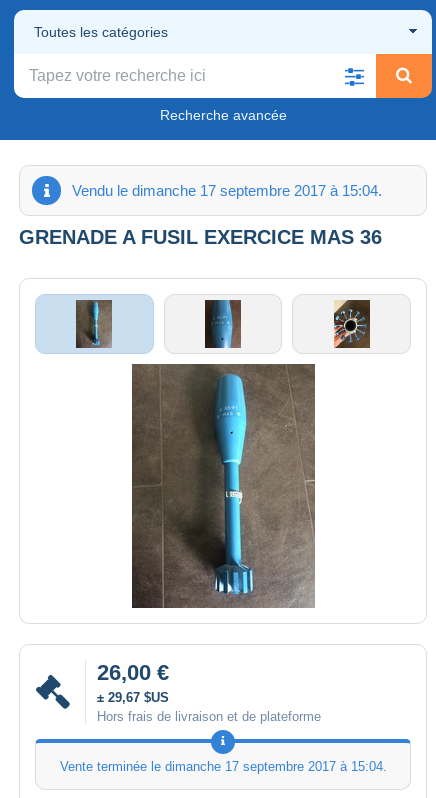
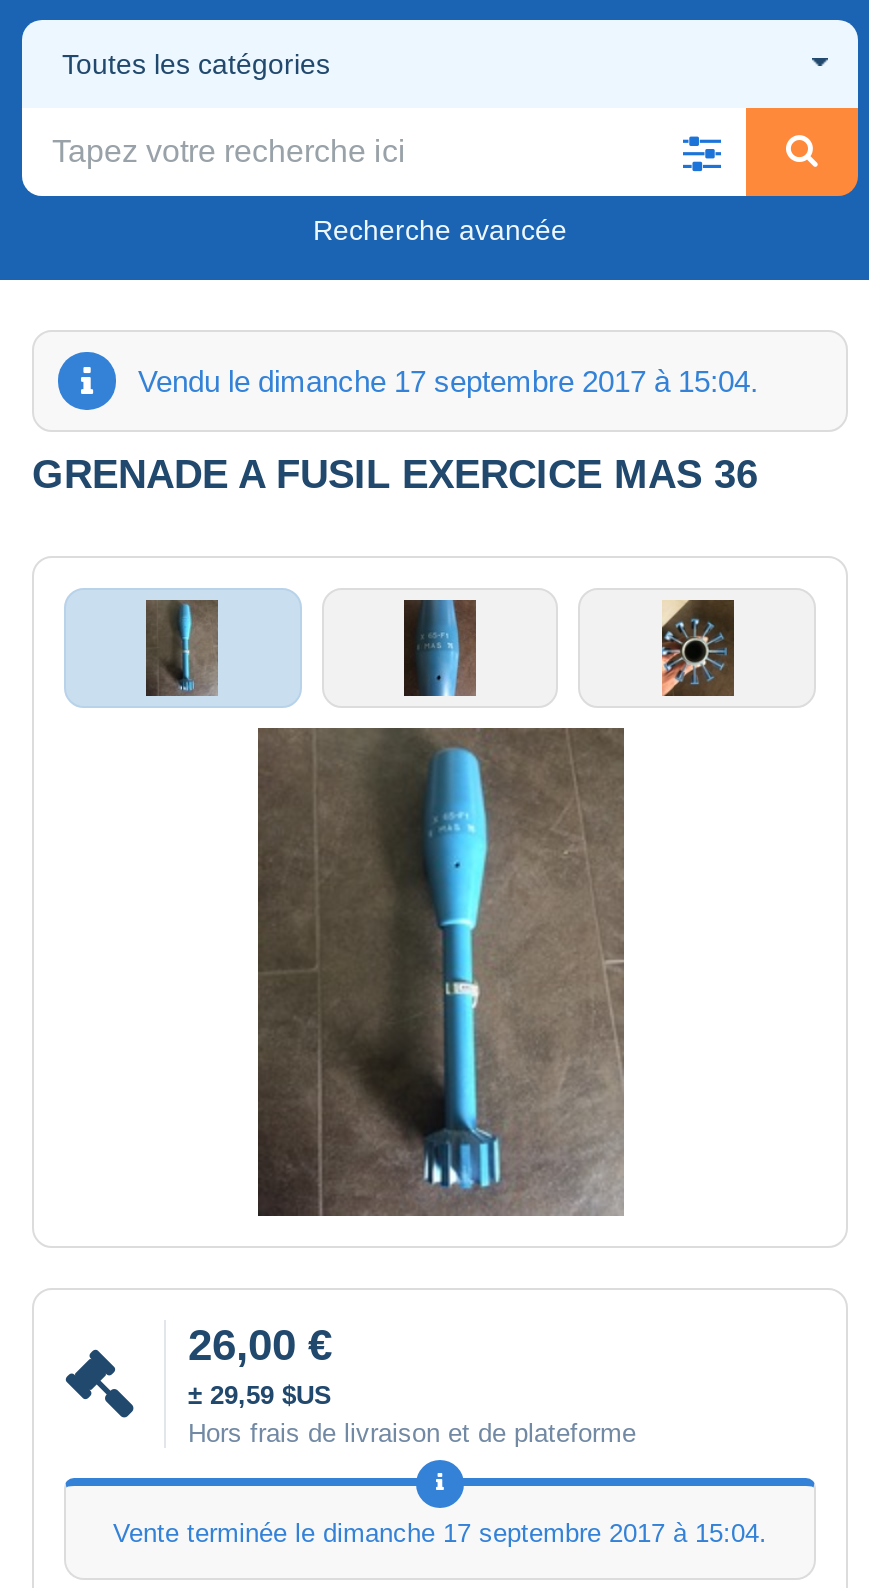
- ± 29,67 $US
+ ± 29,59 $US
